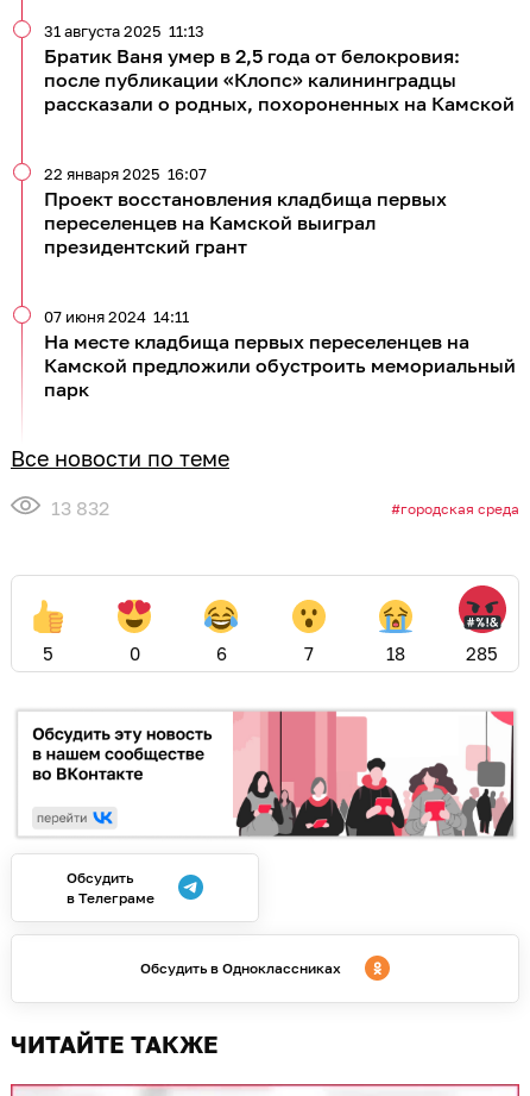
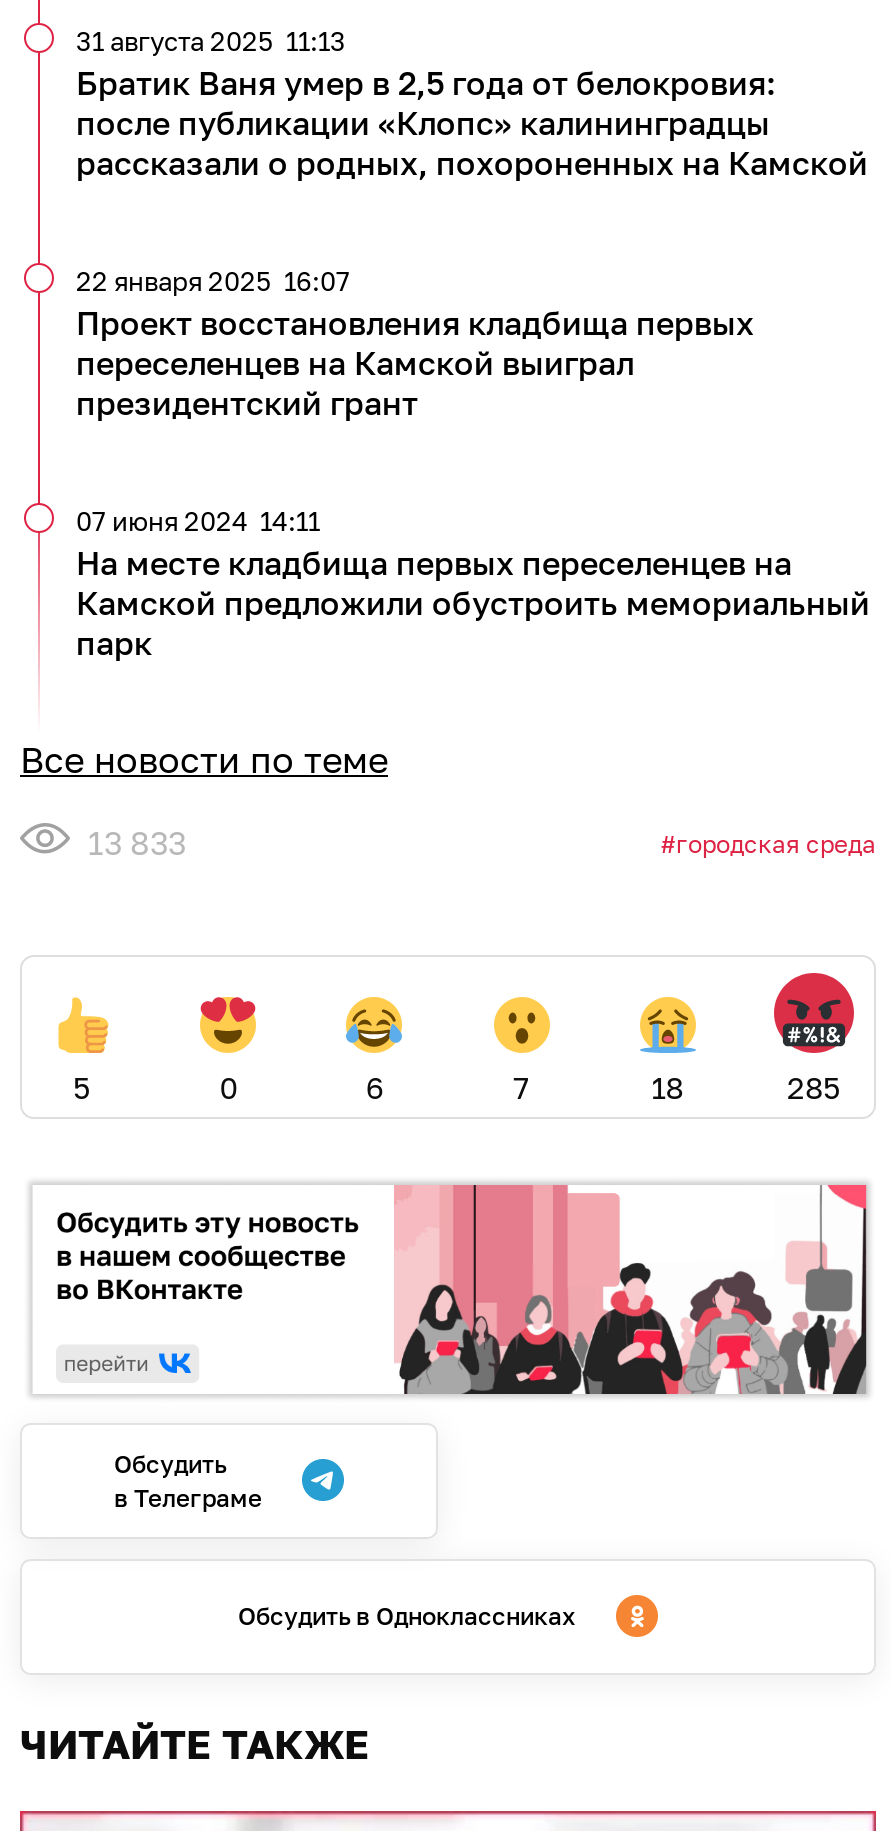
- 13 832
+ 13 833
